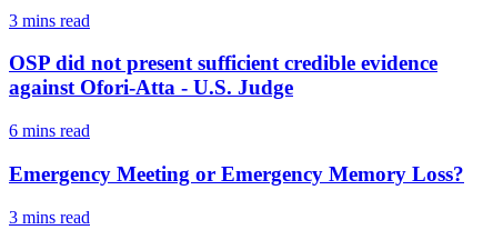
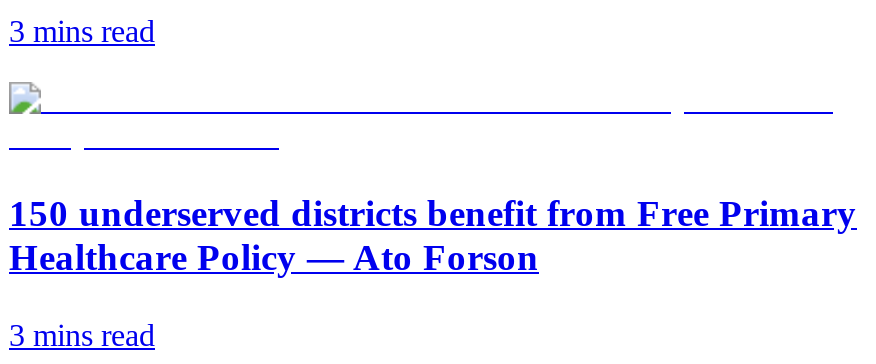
- OSP did not present sufficient credible evidence
- against Ofori-Atta - U.S. Judge
- 6 mins read
- Emergency Meeting or Emergency Memory Loss?
+ 150 underserved districts benefit from Free Primary
+ Healthcare Policy — Ato Forson
